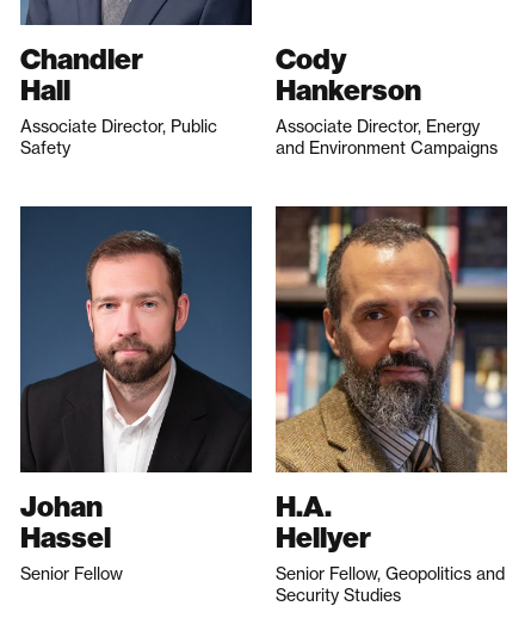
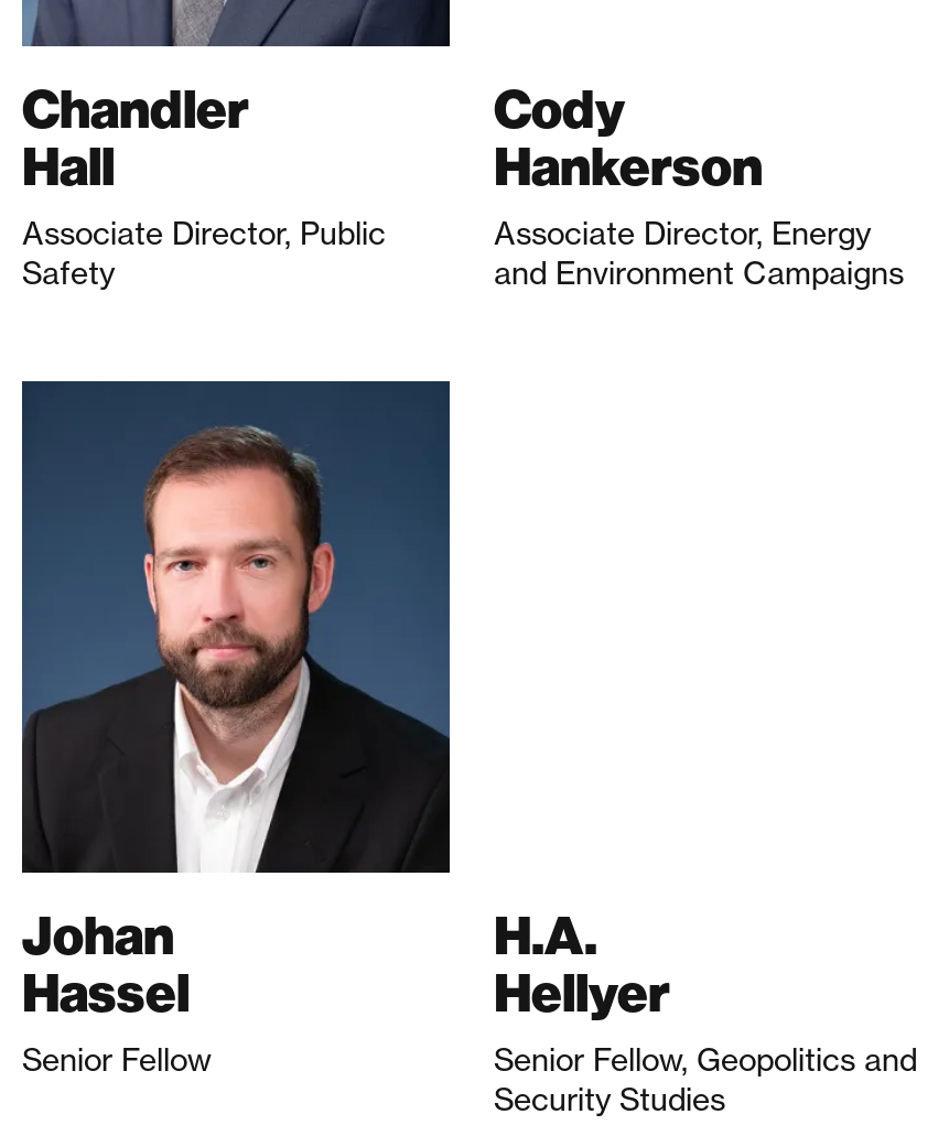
- [image]
